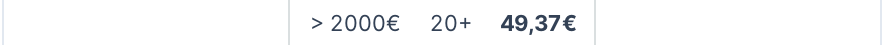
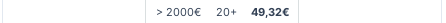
- > 2000€ 20+ 49,37€
+ > 2000€ 20+ 49,32€
